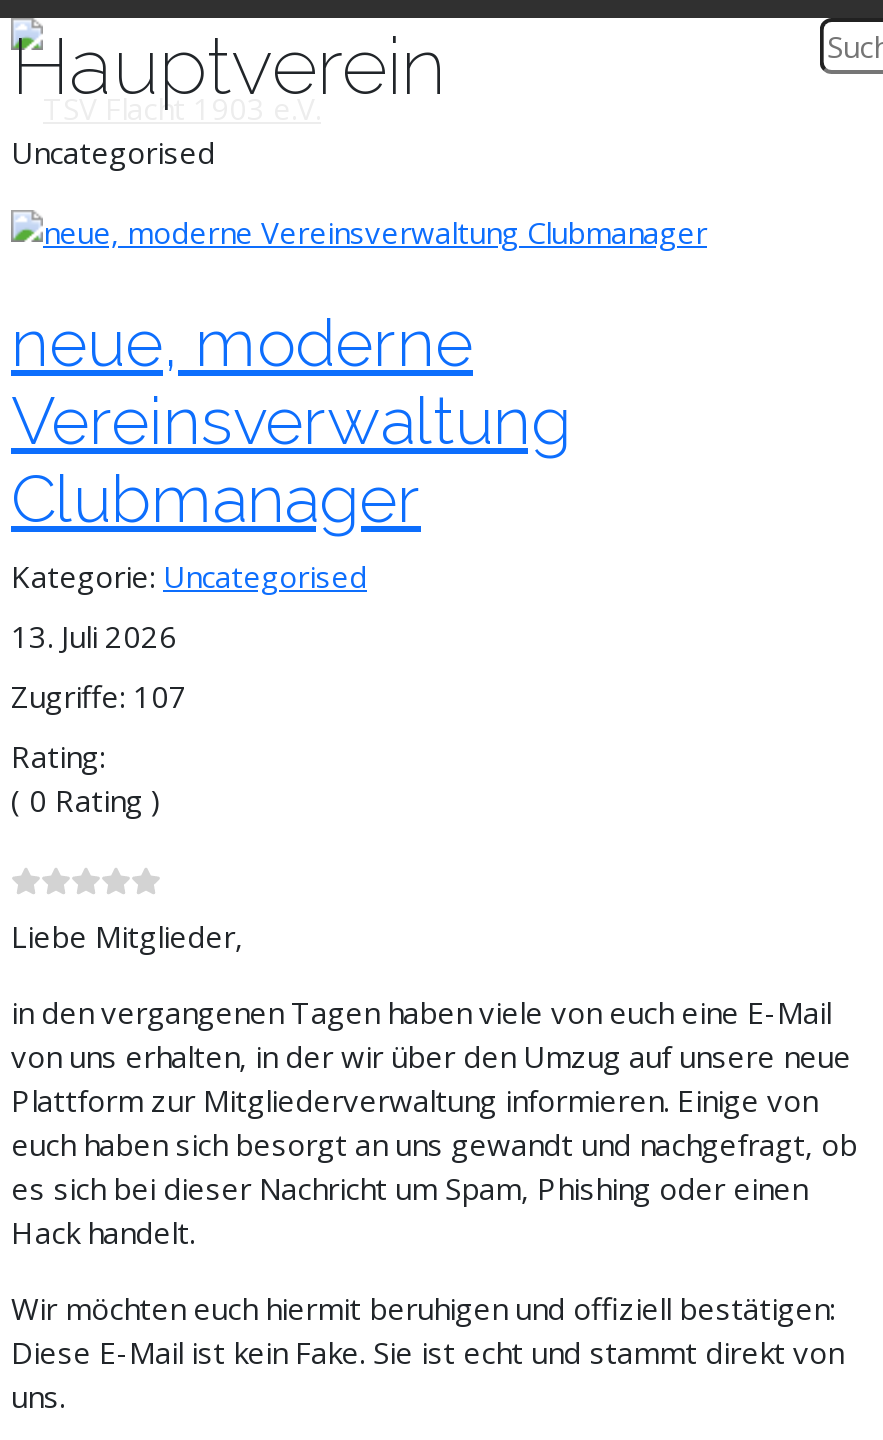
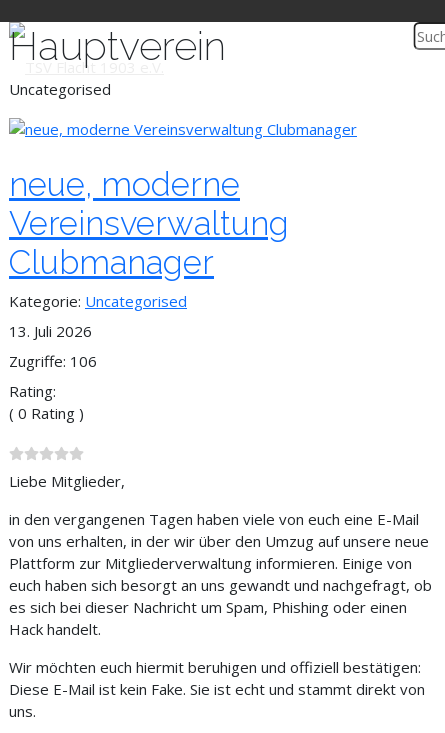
- Zugriffe: 107
+ Zugriffe: 106
